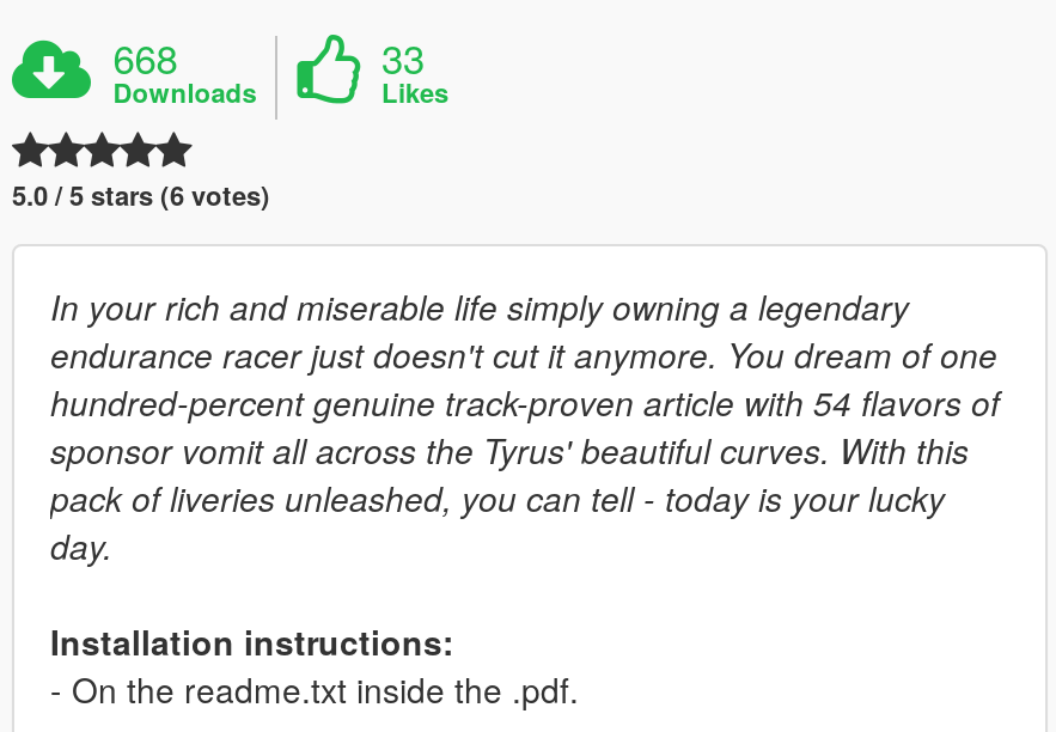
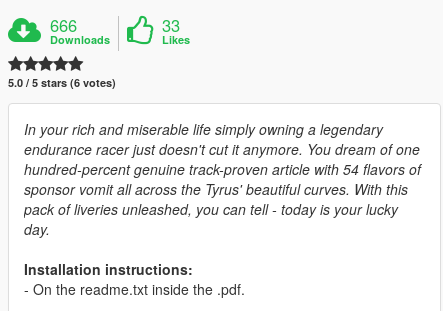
- 668
+ 666
